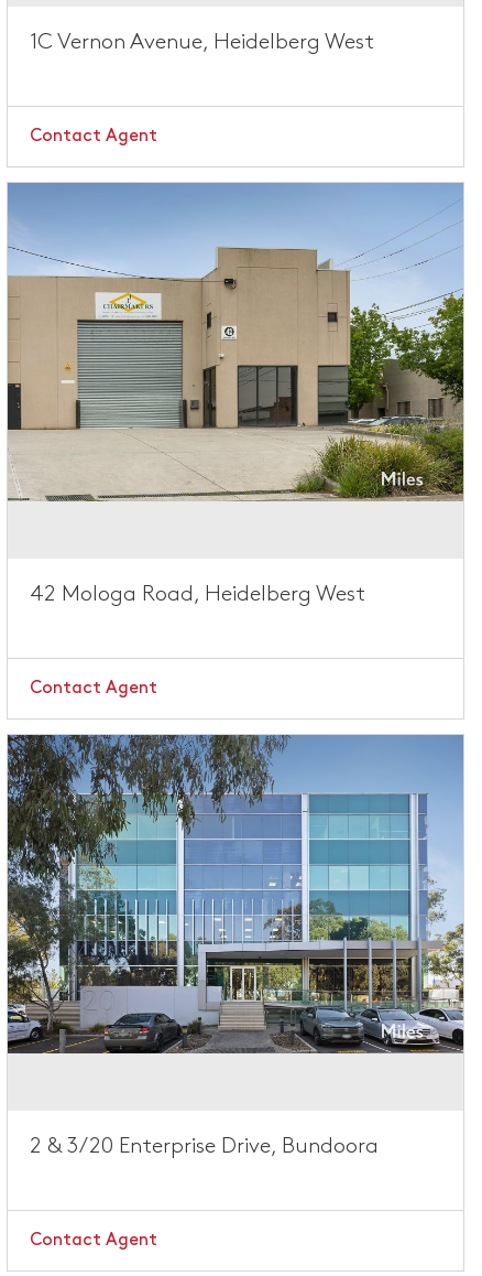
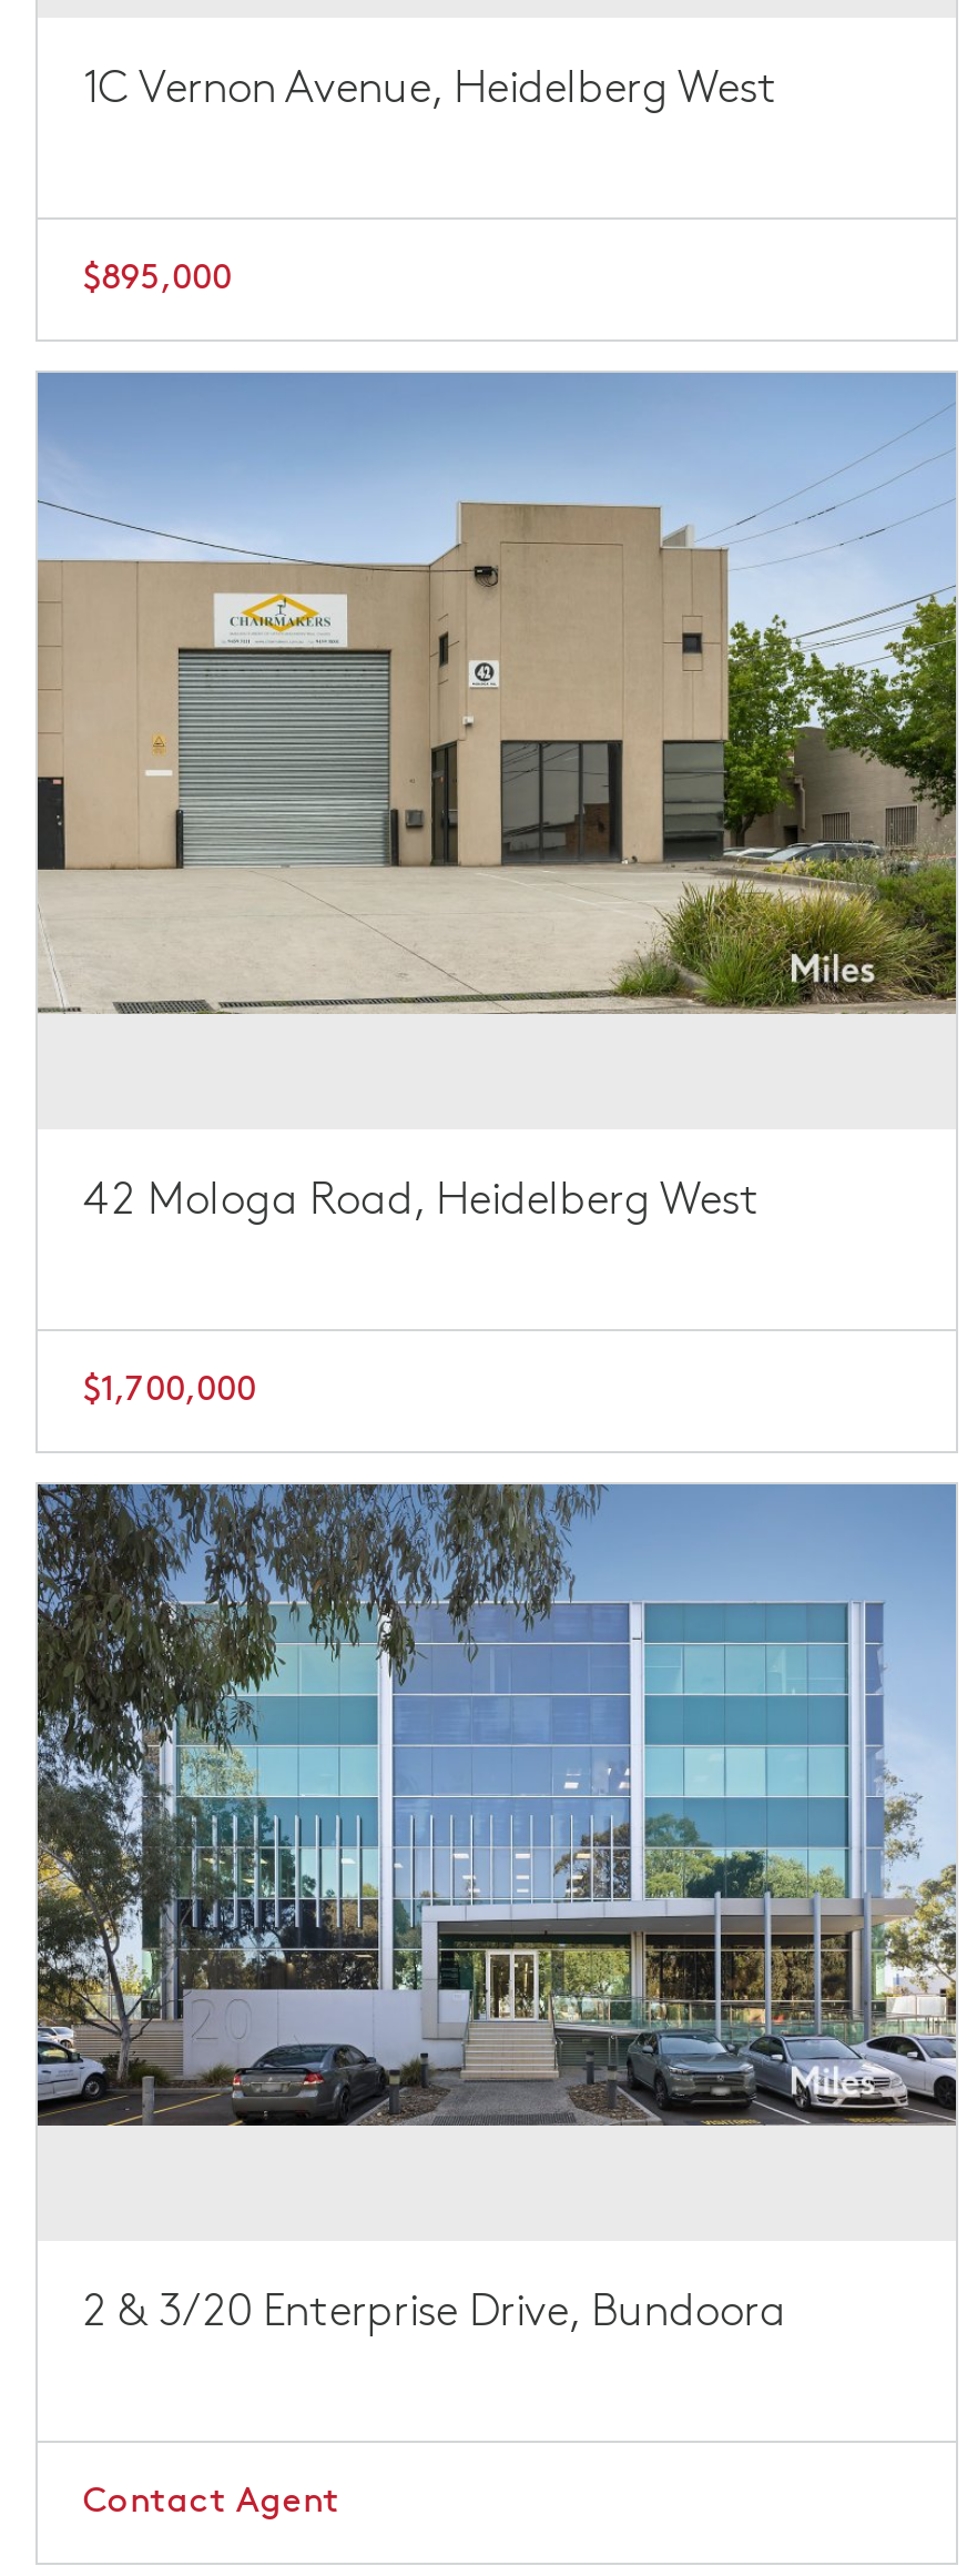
- Contact Agent
+ $895,000

- Contact Agent
+ $1,700,000
